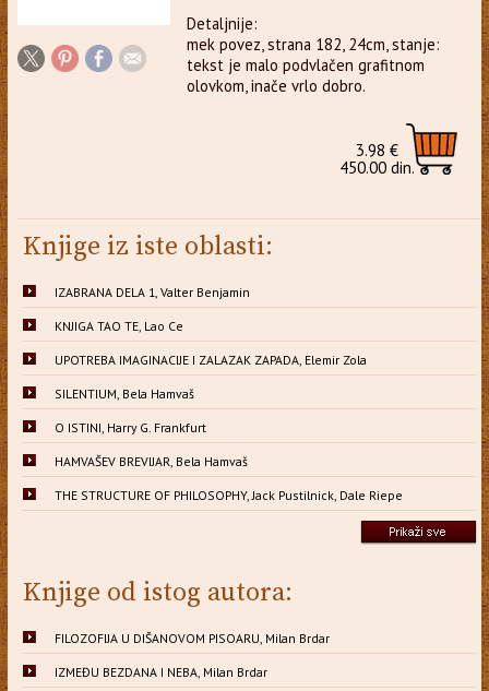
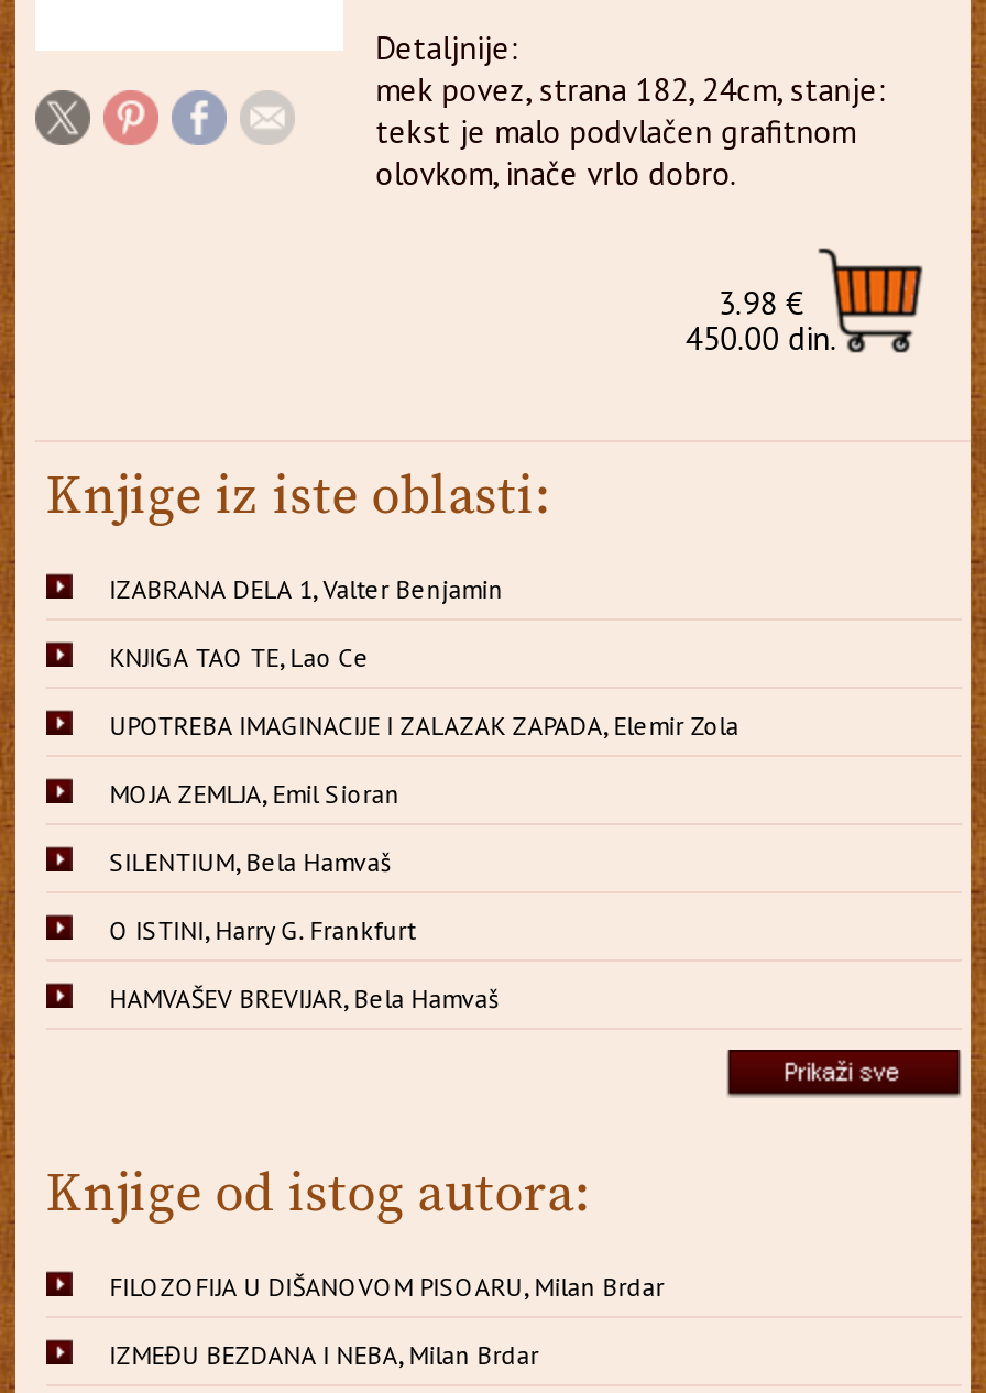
+ MOJA ZEMLJA, Emil Sioran

moved down: SILENTIUM, Bela Hamvaš | O ISTINI, Harry G. Frankfurt | HAMVAŠEV BREVIJAR, Bela Hamvaš

- THE STRUCTURE OF PHILOSOPHY, Jack Pustilnick, Dale Riepe
